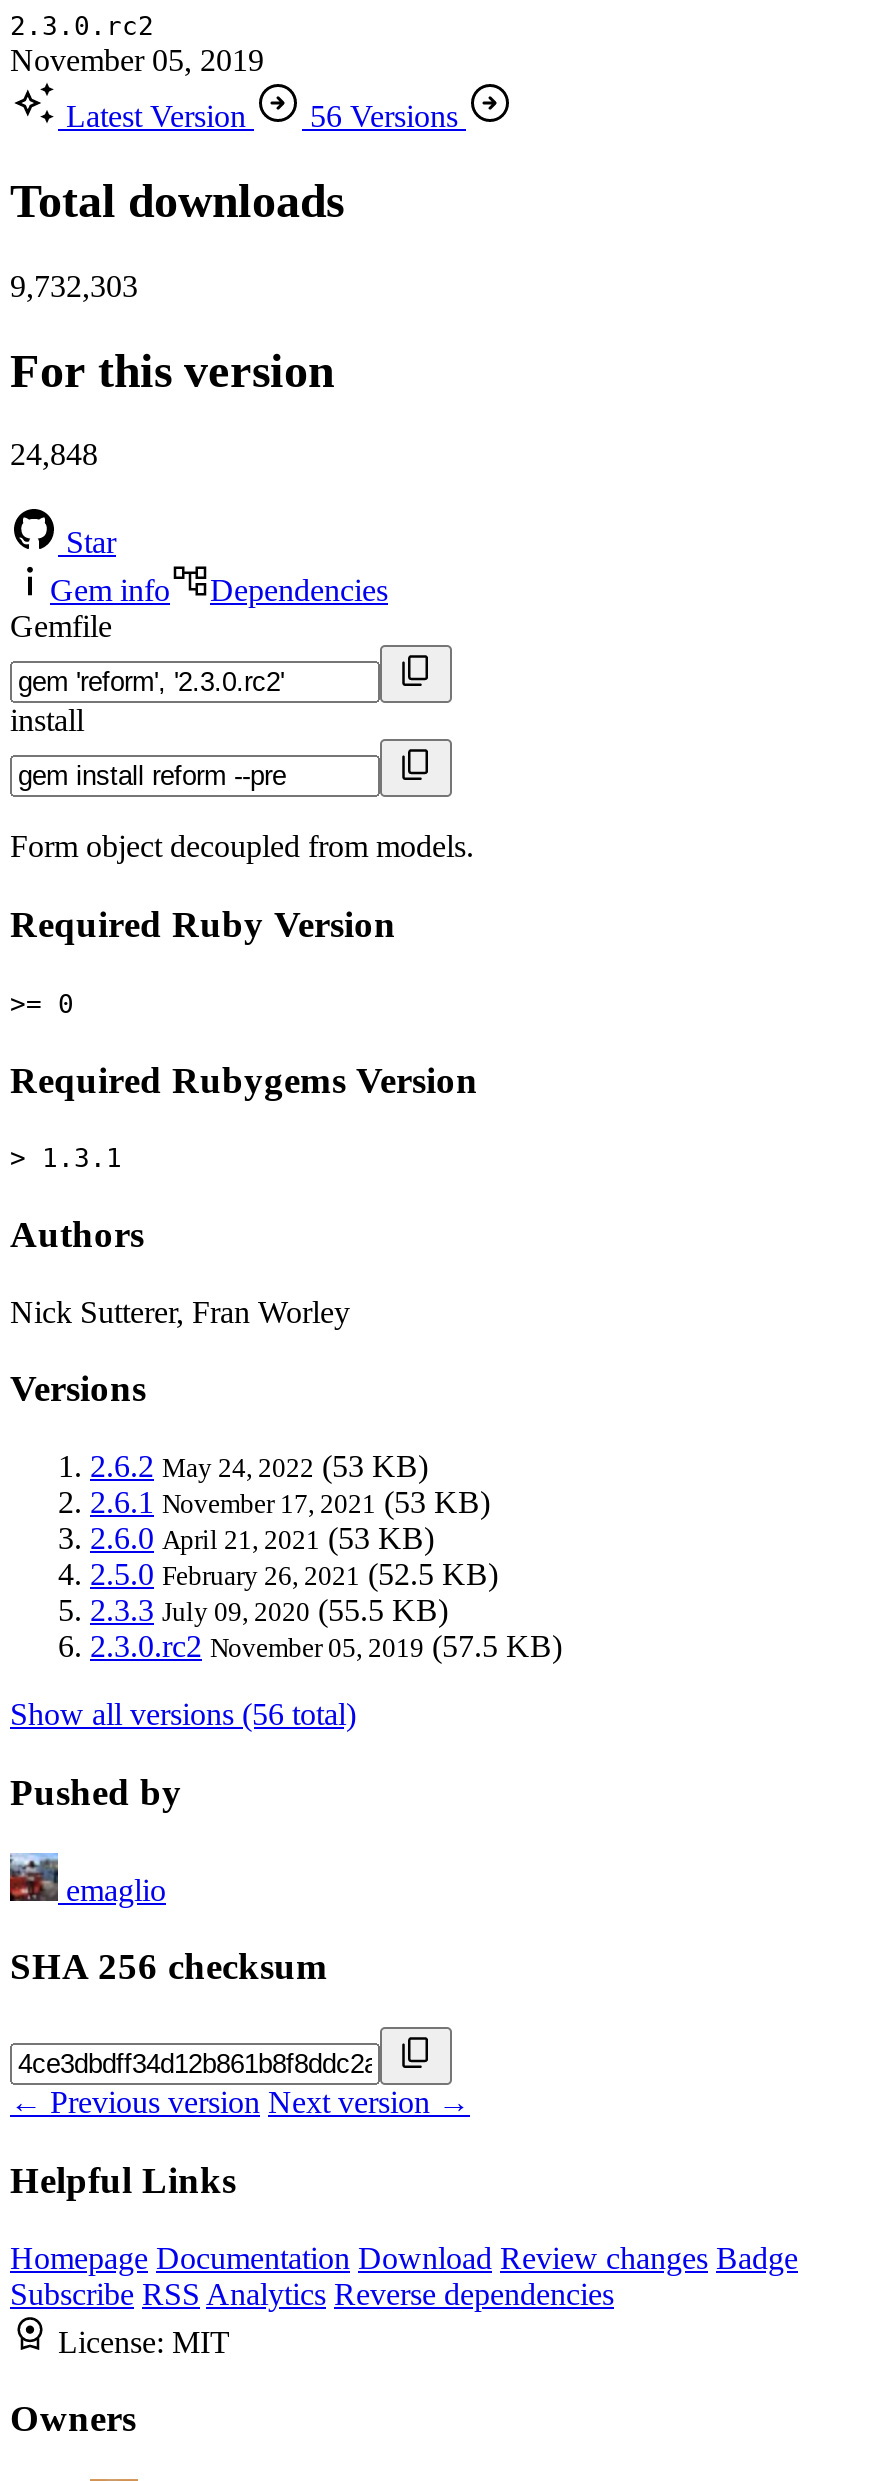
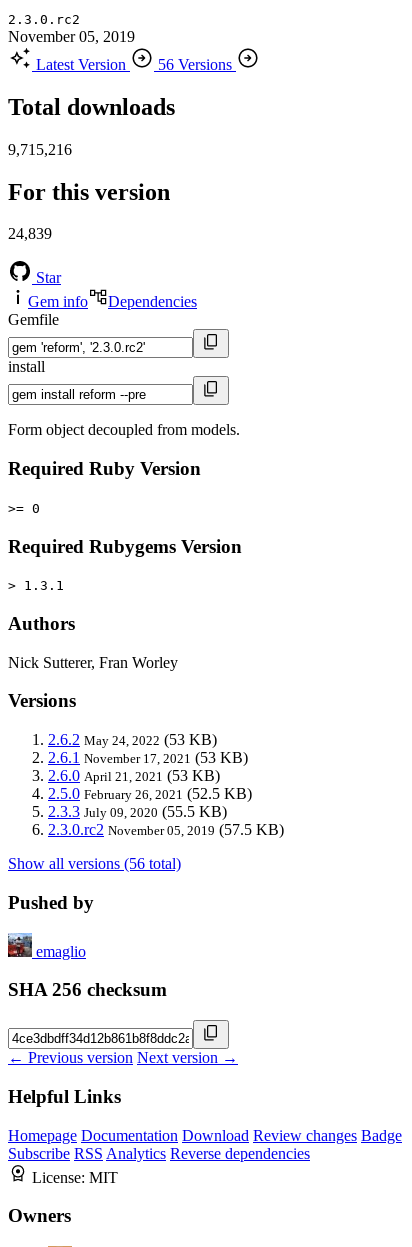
- 9,732,303
+ 9,715,216

- 24,848
+ 24,839
